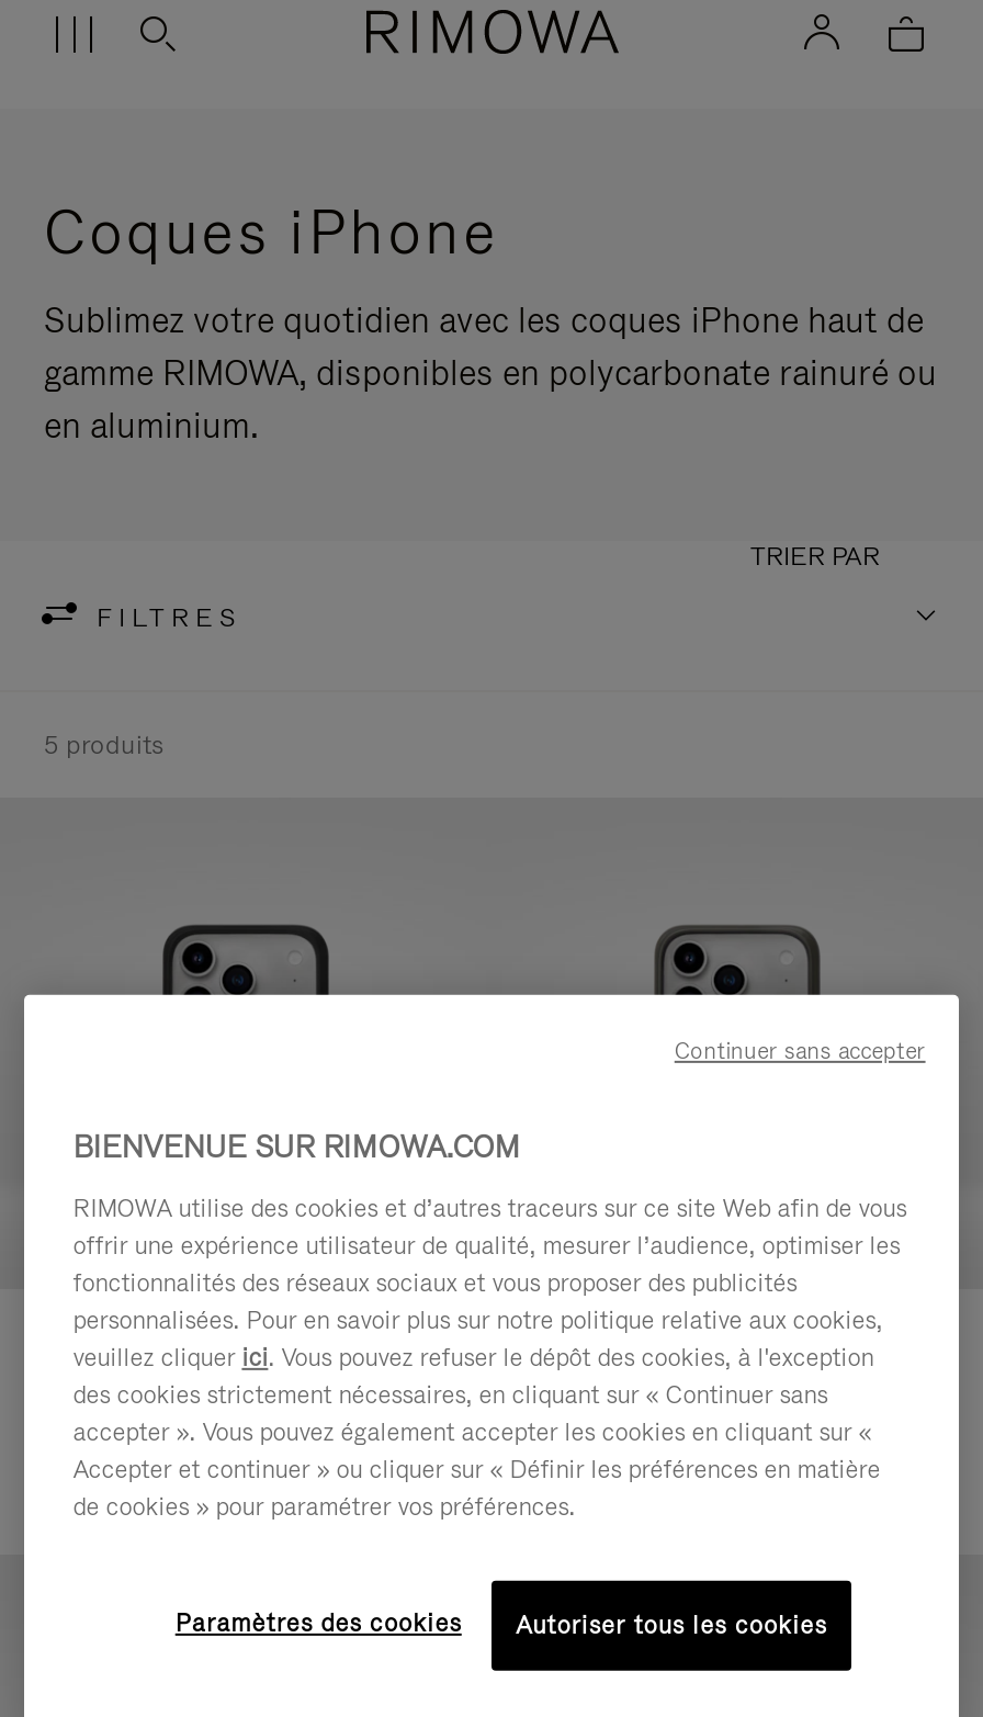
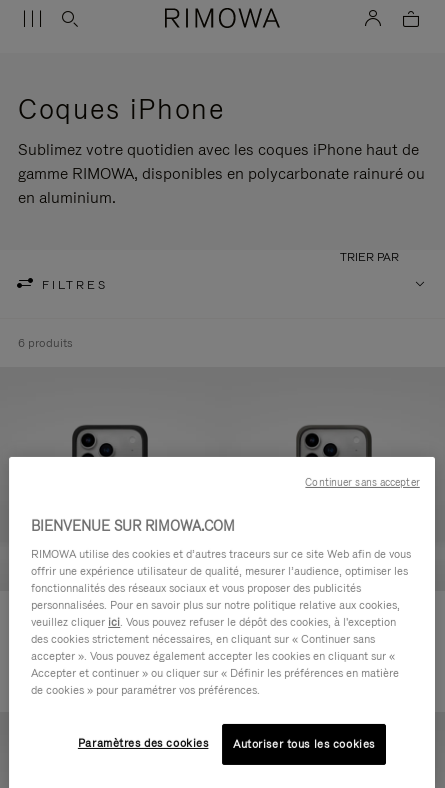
- 5 produits
+ 6 produits
